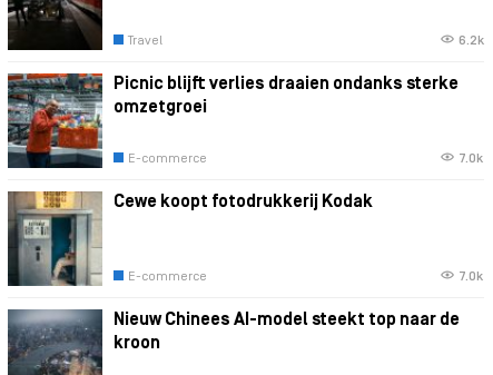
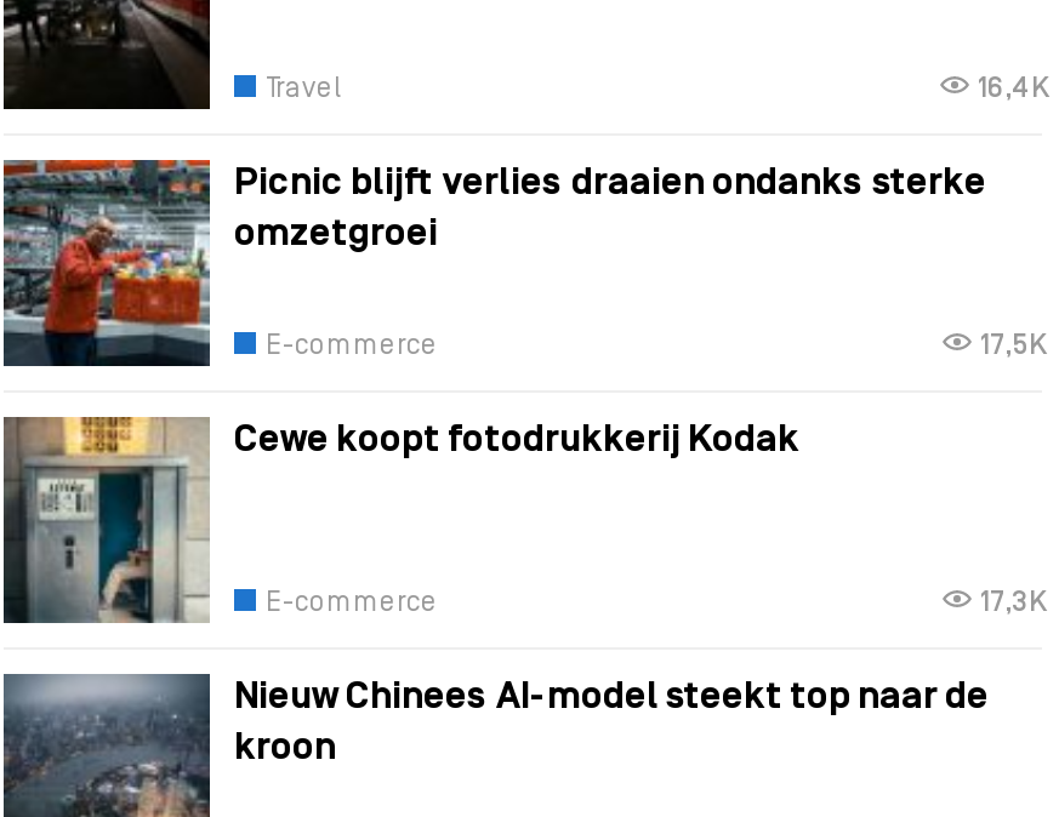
- 6.2k
+ 16,4K

- 7.0k
+ 17,5K

- 7.0k
+ 17,3K
